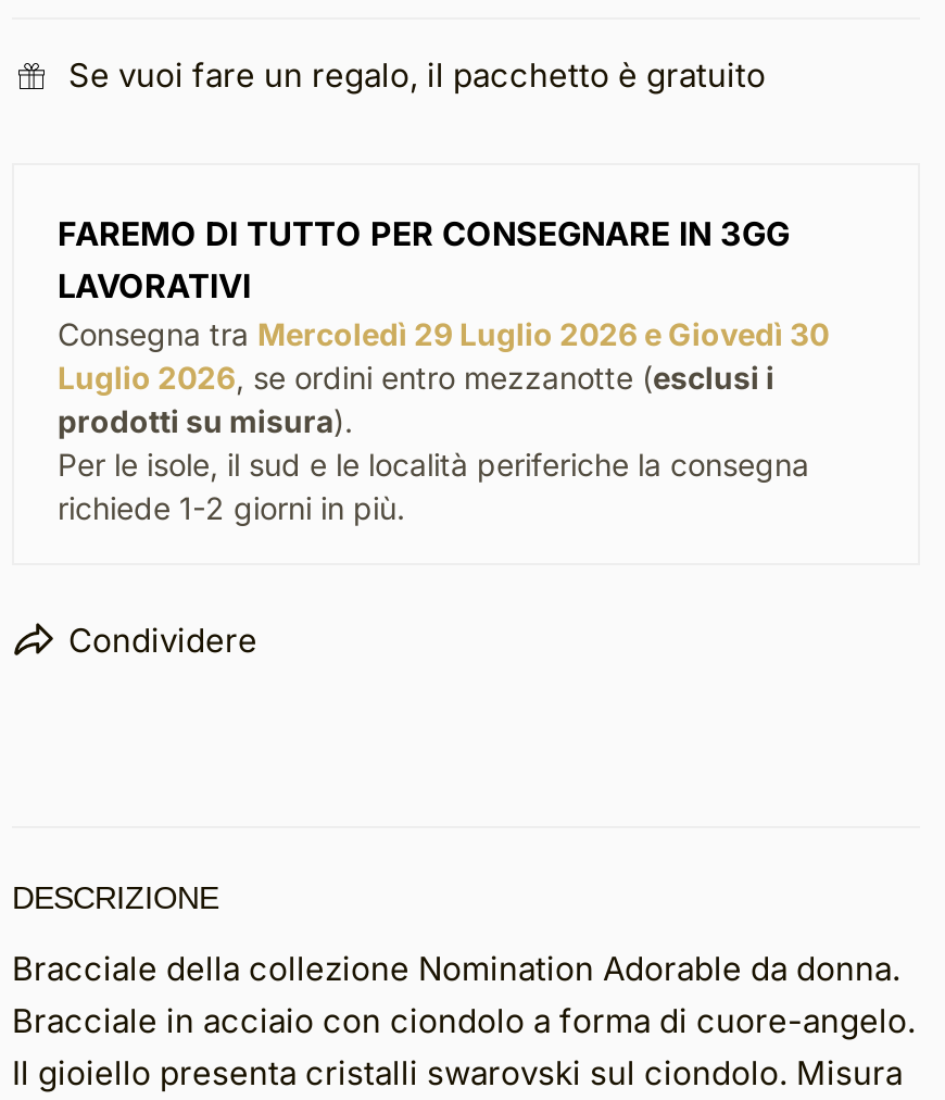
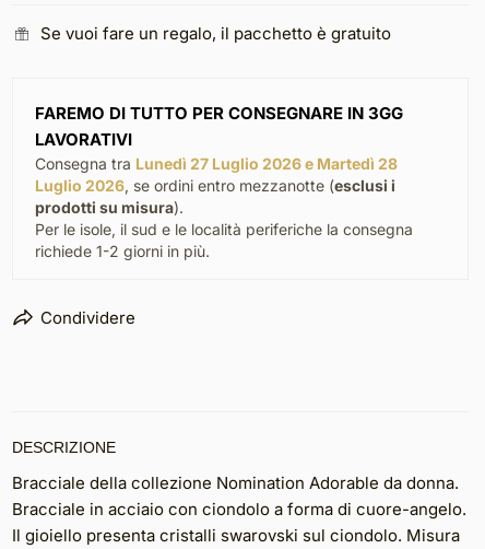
- Consegna tra Mercoledì 29 Luglio 2026 e Giovedì 30
+ Consegna tra Lunedì 27 Luglio 2026 e Martedì 28
